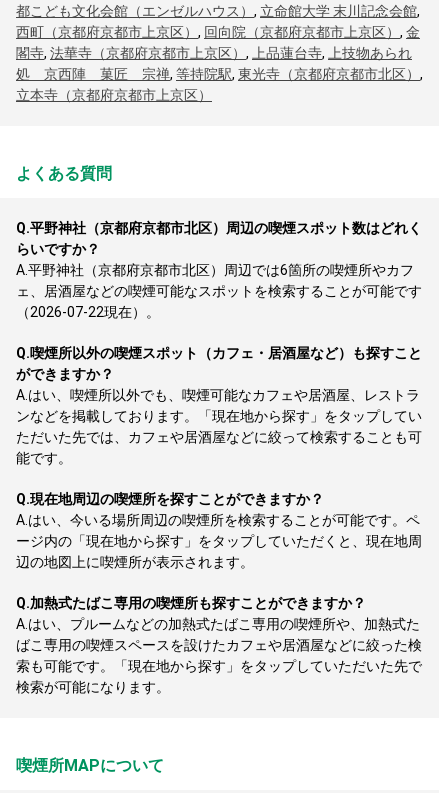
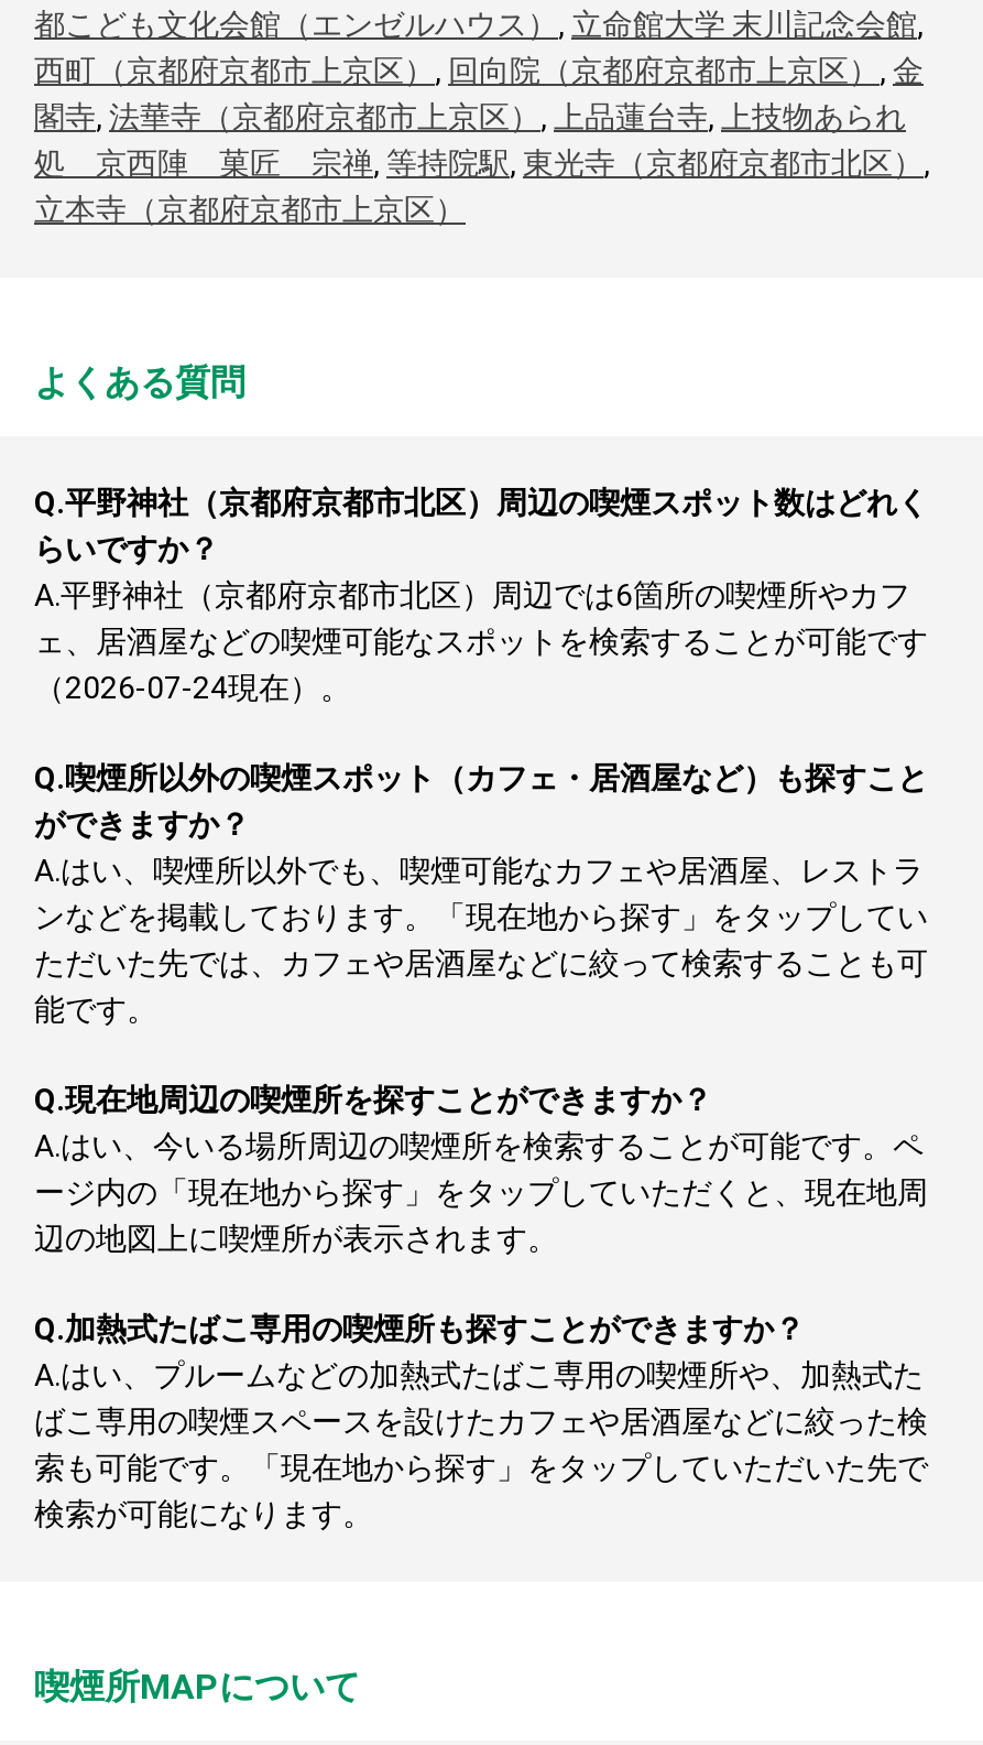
- （2026-07-22現在）。
+ （2026-07-24現在）。
